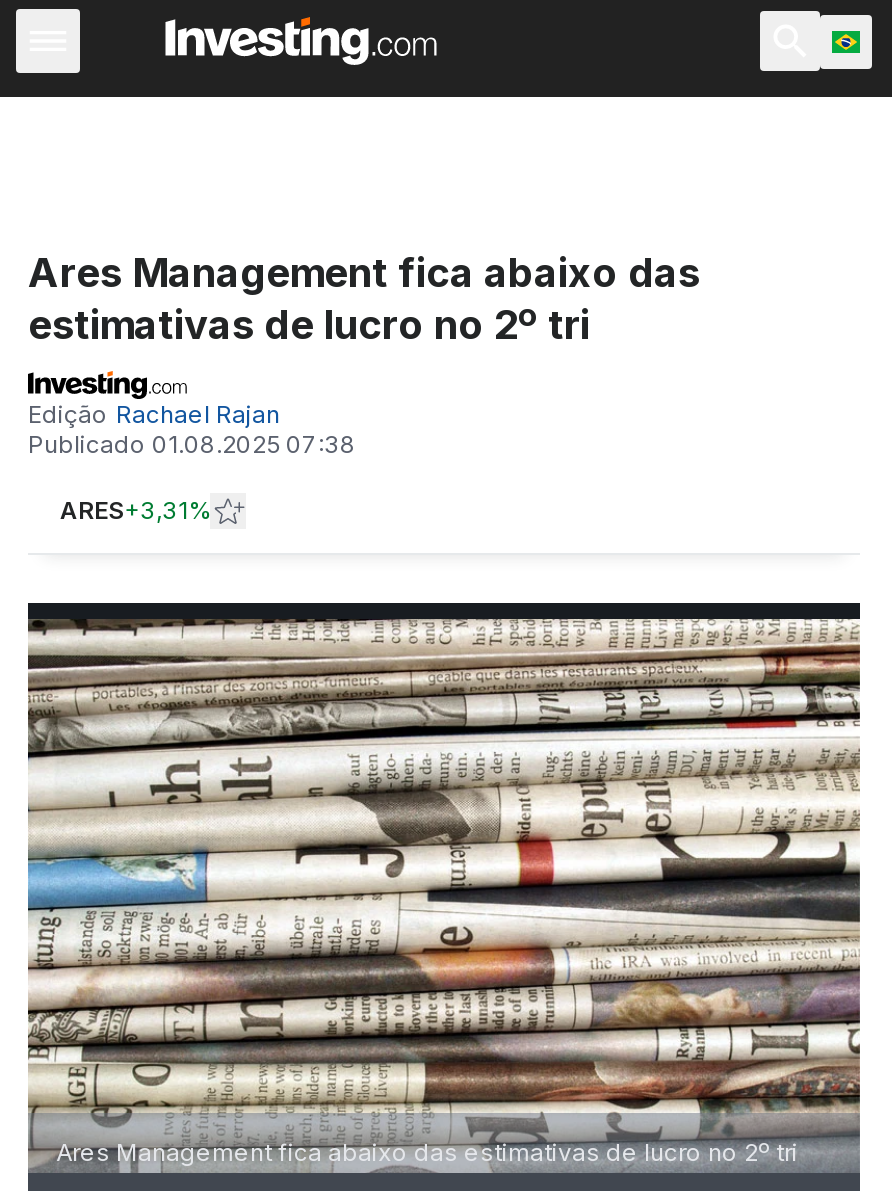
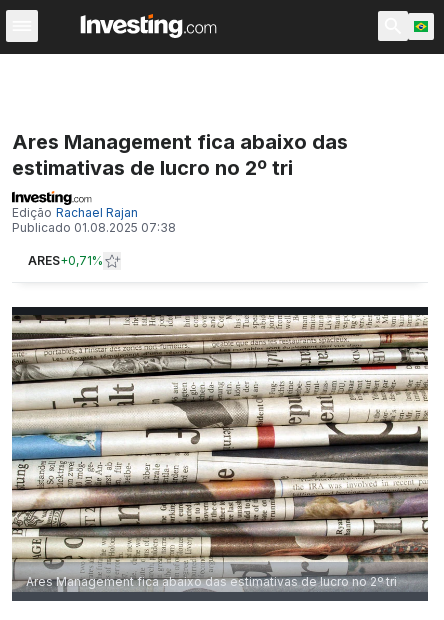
- ARES+3,31%
+ ARES+0,71%
